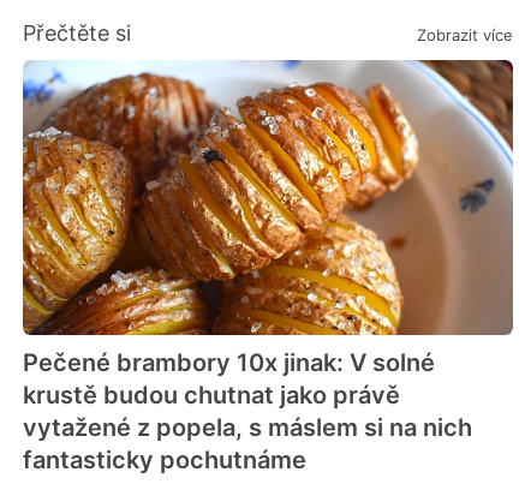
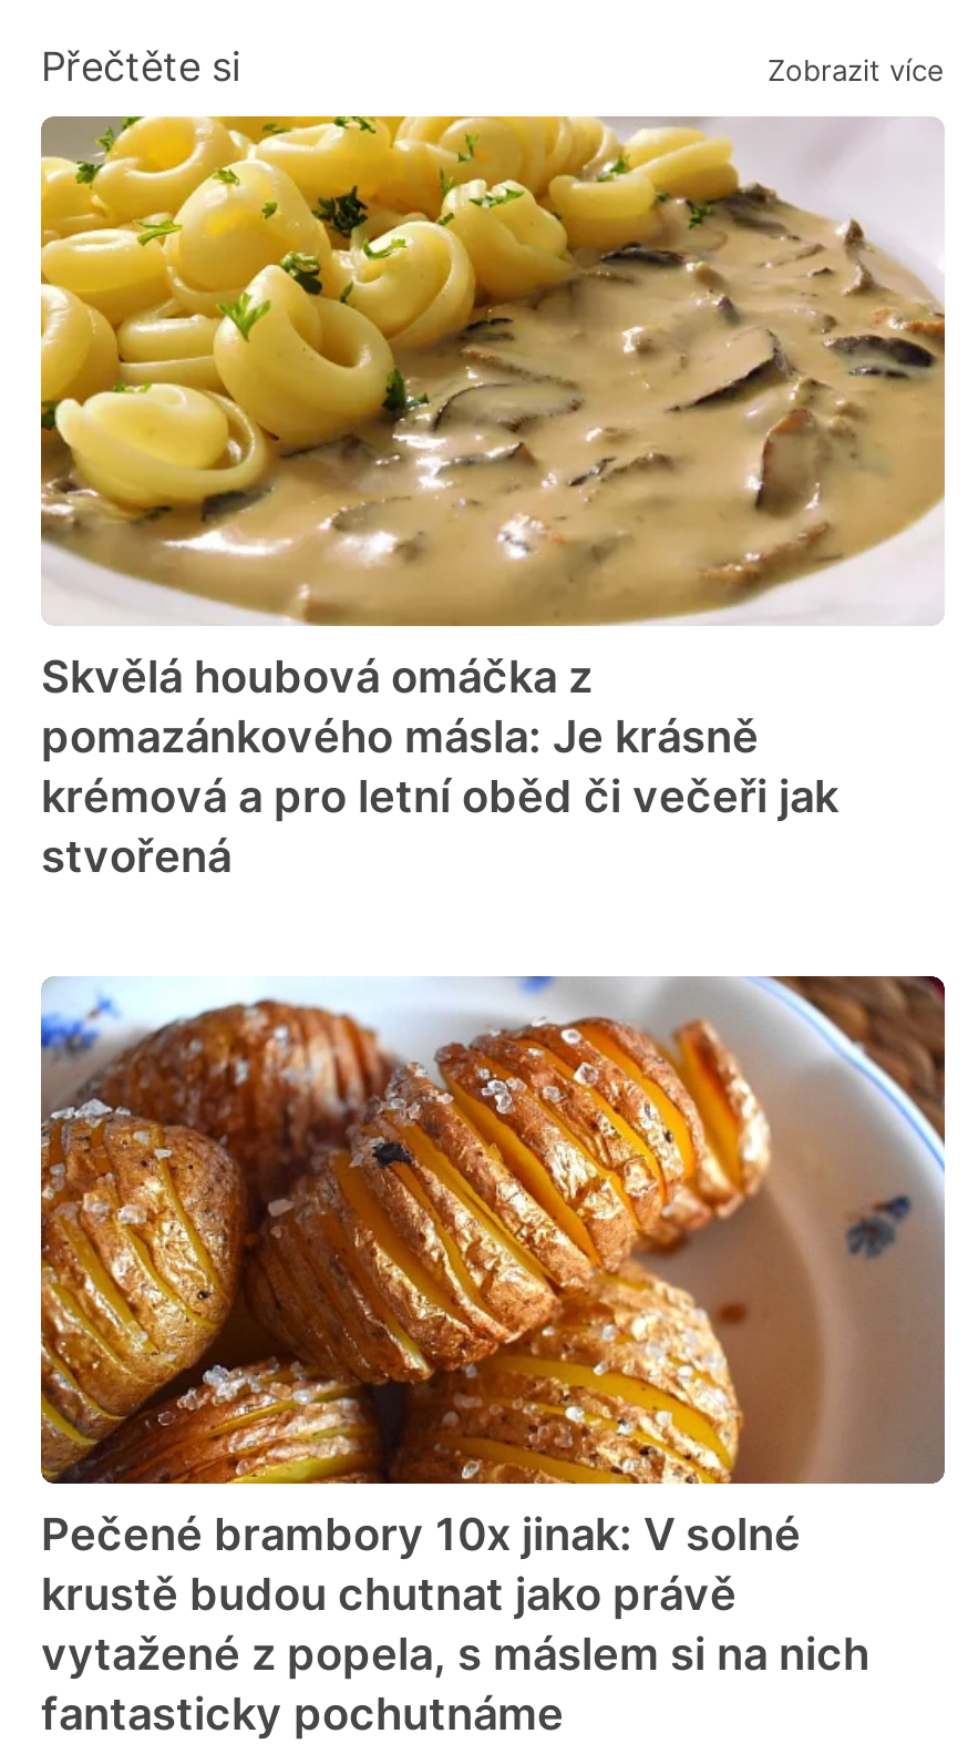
+ [image]
+ Skvělá houbová omáčka z
+ pomazánkového másla: Je krásně
+ krémová a pro letní oběd či večeři jak
+ stvořená
